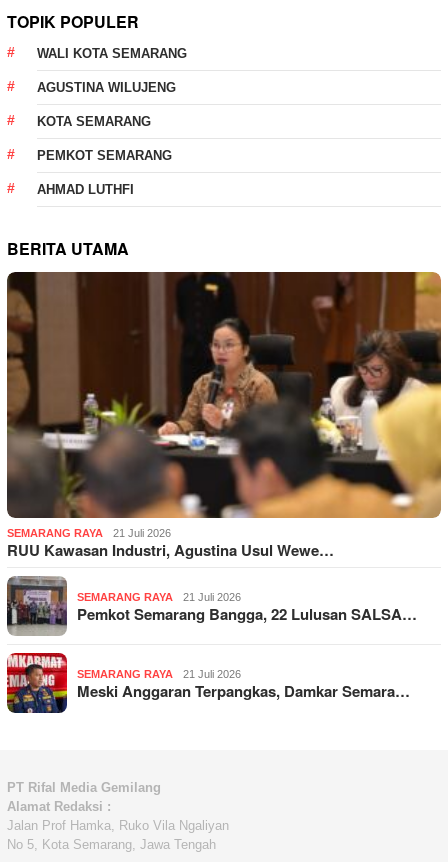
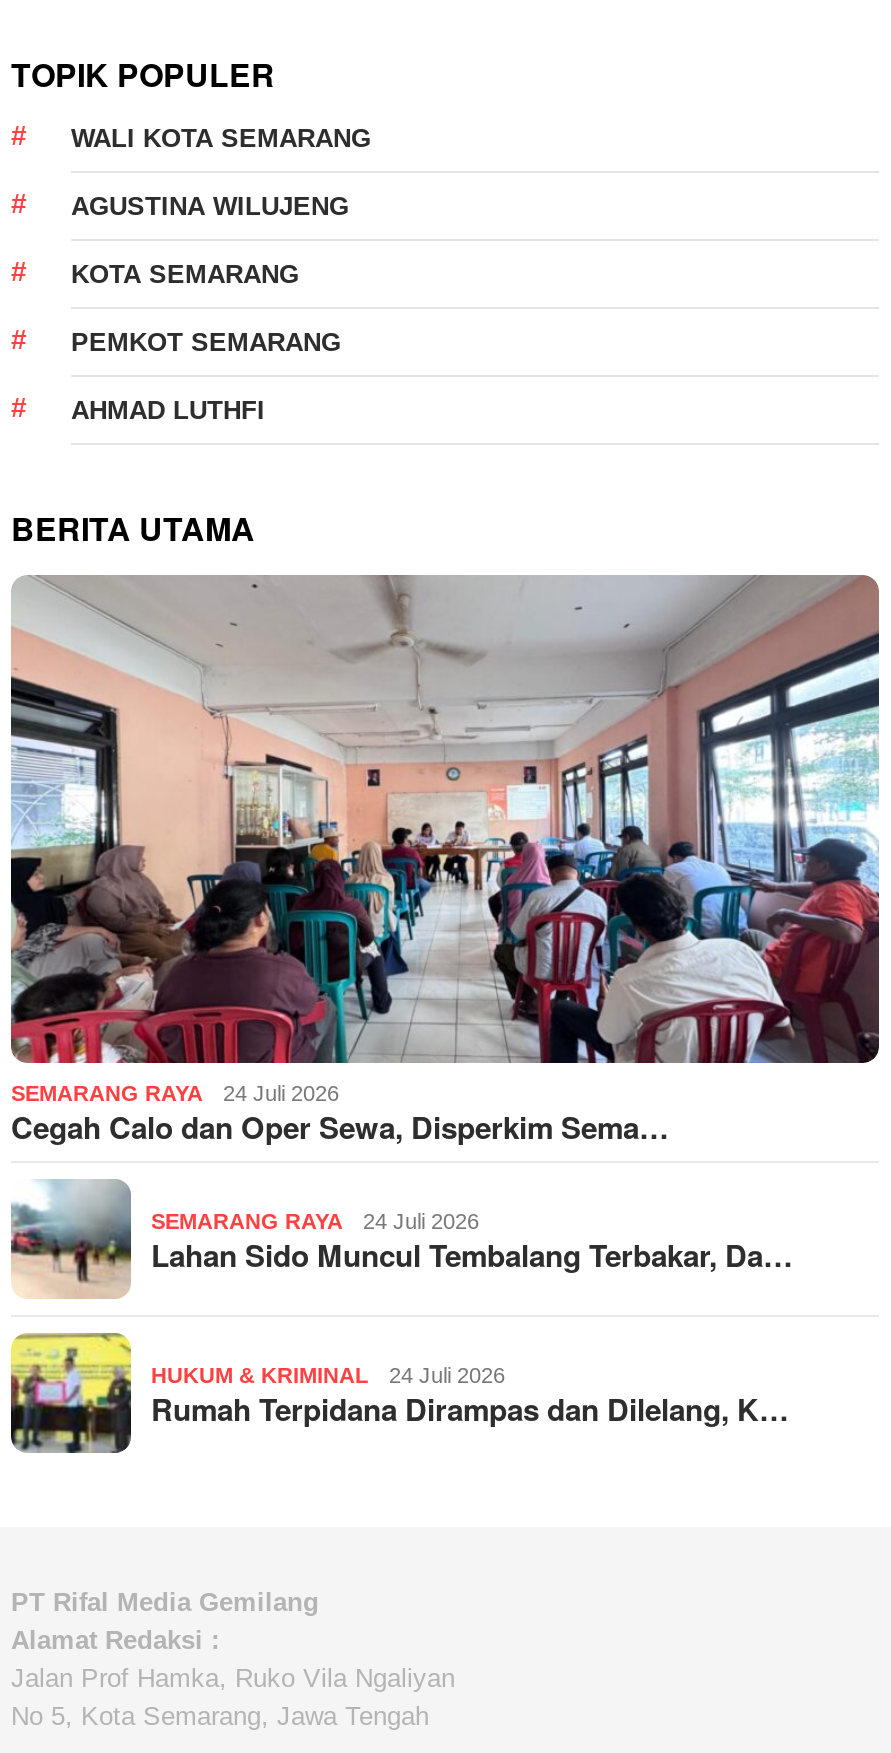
- [image]
- 21 Juli 2026
- RUU Kawasan Industri, Agustina Usul Wewe…
+ [image]
+ 24 Juli 2026
+ Cegah Calo dan Oper Sewa, Disperkim Sema…

- [image]
- 21 Juli 2026
- Pemkot Semarang Bangga, 22 Lulusan SALSA…
+ [image]
+ 24 Juli 2026
+ Lahan Sido Muncul Tembalang Terbakar, Da…

- [image]
- SEMARANG RAYA
- 21 Juli 2026
- Meski Anggaran Terpangkas, Damkar Semara…
+ [image]
+ HUKUM & KRIMINAL
+ 24 Juli 2026
+ Rumah Terpidana Dirampas dan Dilelang, K…
